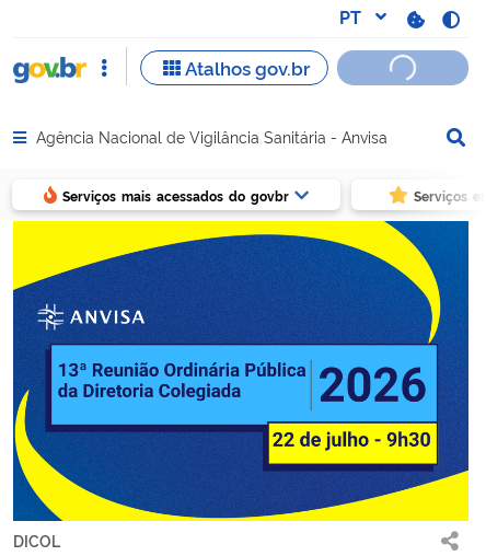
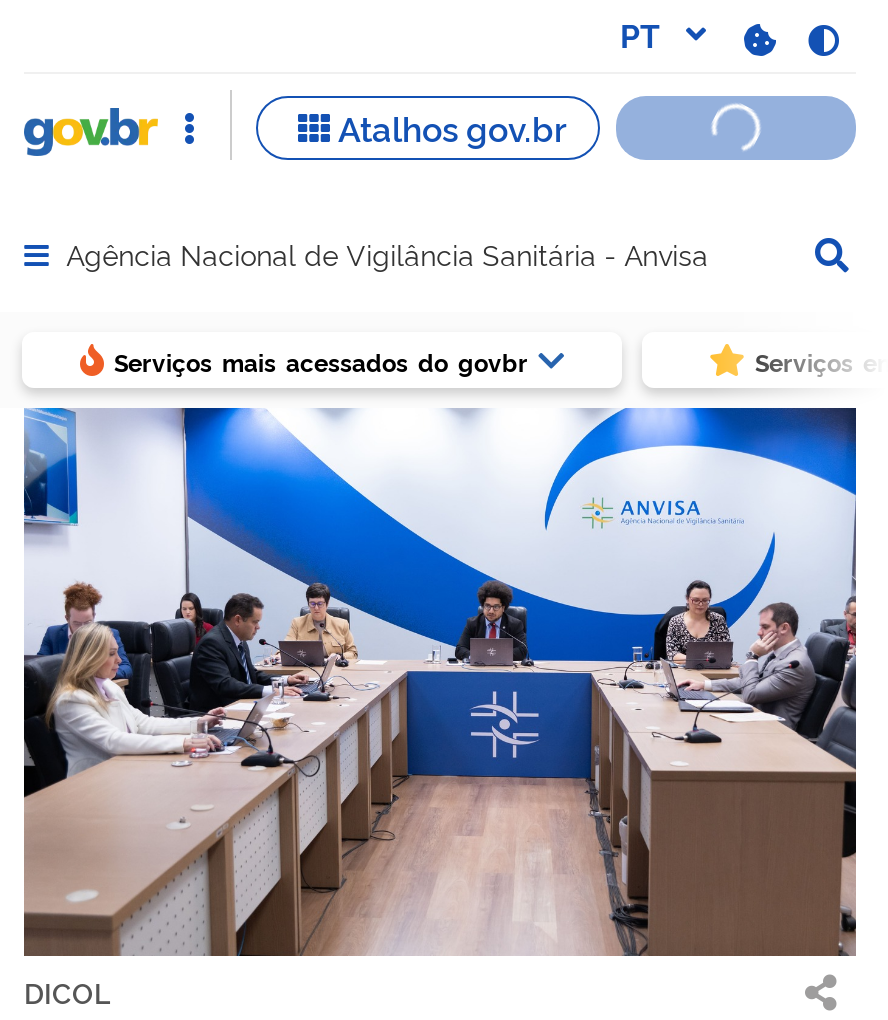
- [image]
+ [image]
